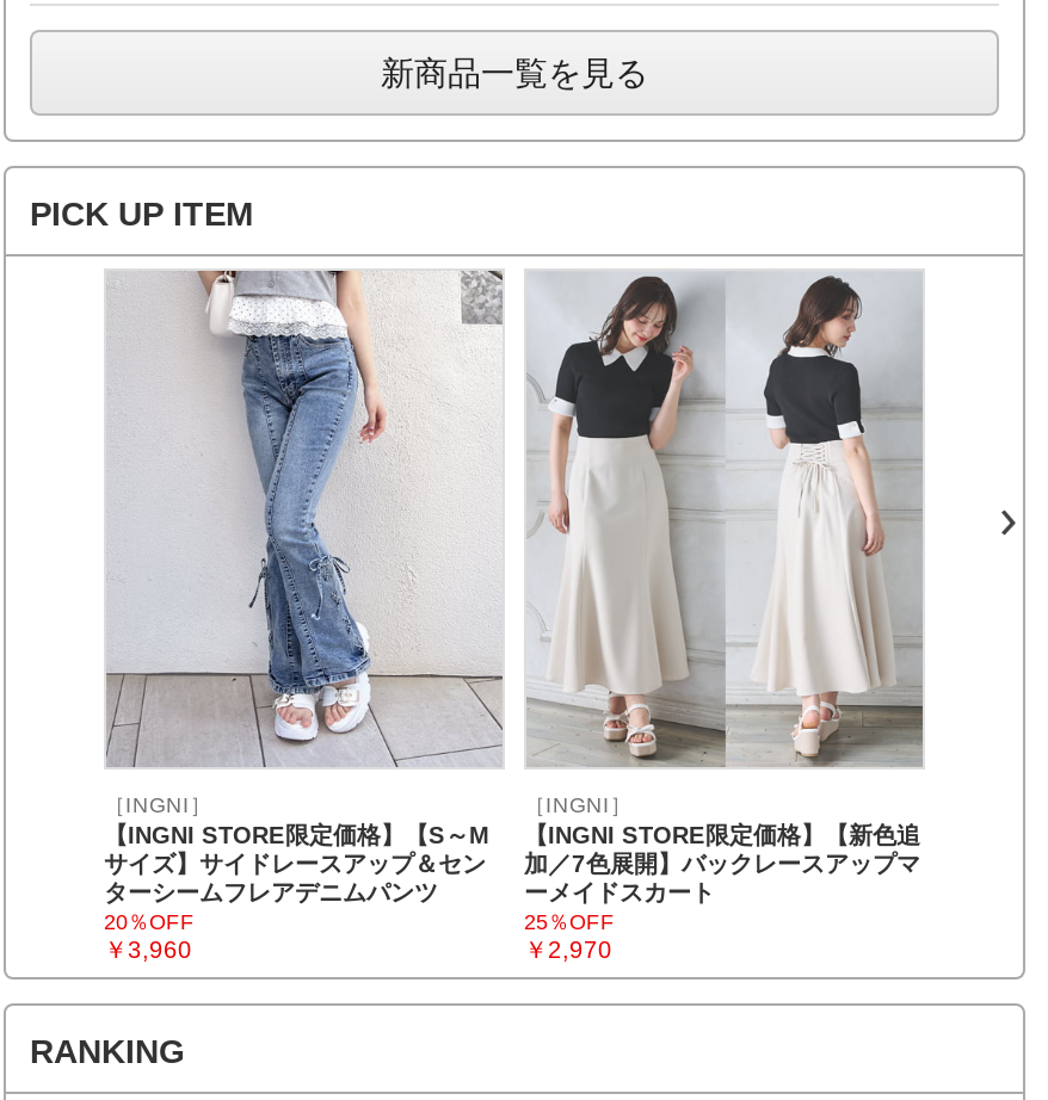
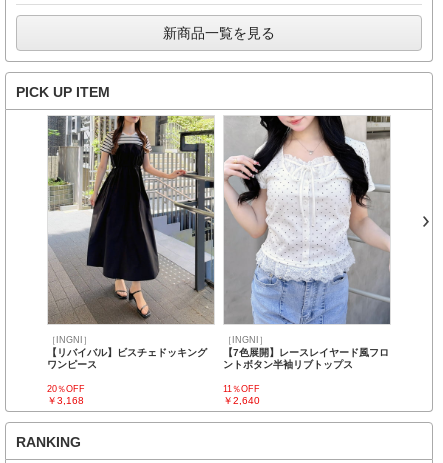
- [image]
- 【INGNI STORE限定価格】【S～M
- サイズ】サイドレースアップ＆セン
- ターシームフレアデニムパンツ
+ [image]
+ 【リバイバル】ビスチェドッキング
+ ワンピース

- [image]
- 【INGNI STORE限定価格】【新色追
- 加／7色展開】バックレースアップマ
- ーメイドスカート
- 25％OFF
- ￥2,970
+ [image]
+ 【7色展開】レースレイヤード風フロ
+ ントボタン半袖リブトップス
+ 11％OFF
+ ￥2,640

- ￥3,960
+ ￥3,168
